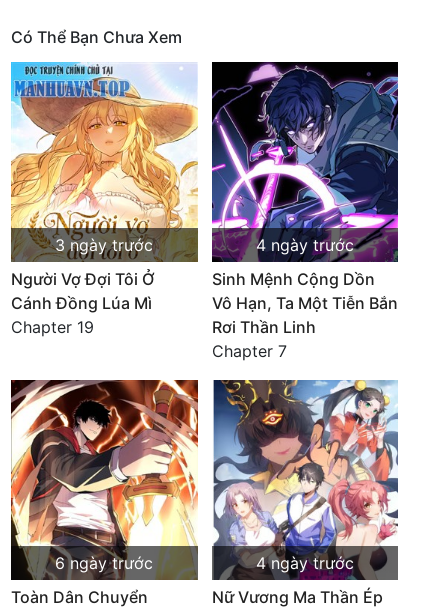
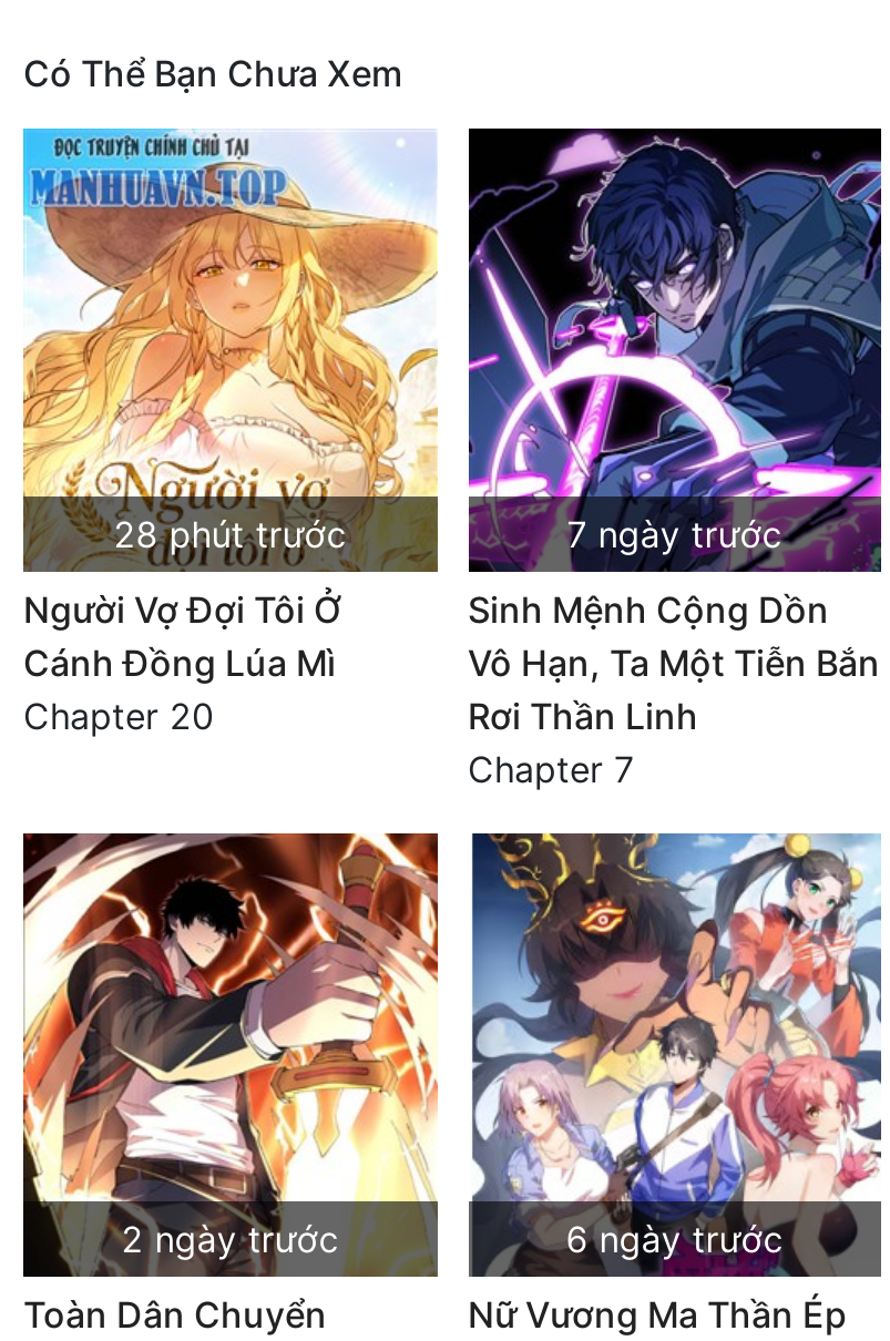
- 3 ngày trước
+ 28 phút trước

- 4 ngày trước
+ 7 ngày trước

- Chapter 19
+ Chapter 20

- 6 ngày trước
+ 2 ngày trước

- 4 ngày trước
+ 6 ngày trước
